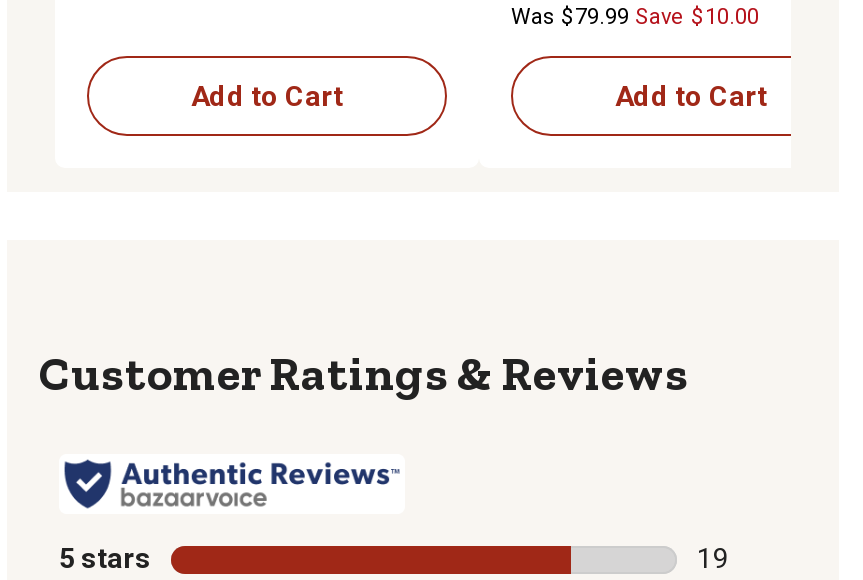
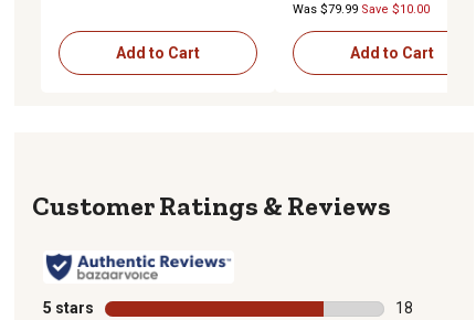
- 19
+ 18
